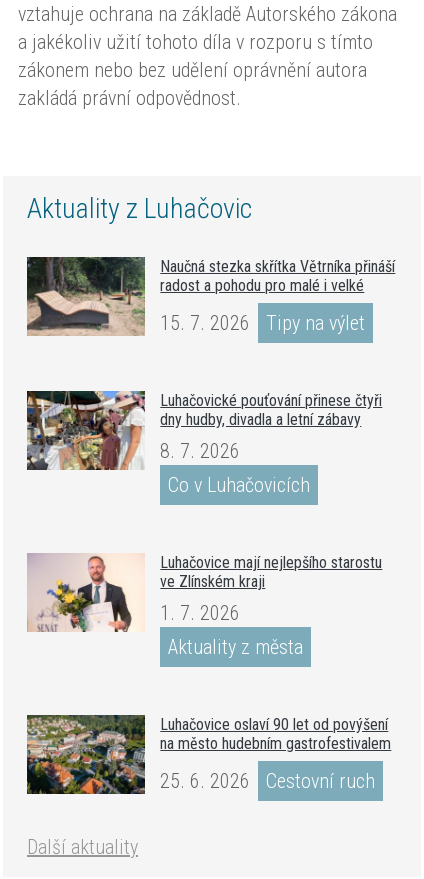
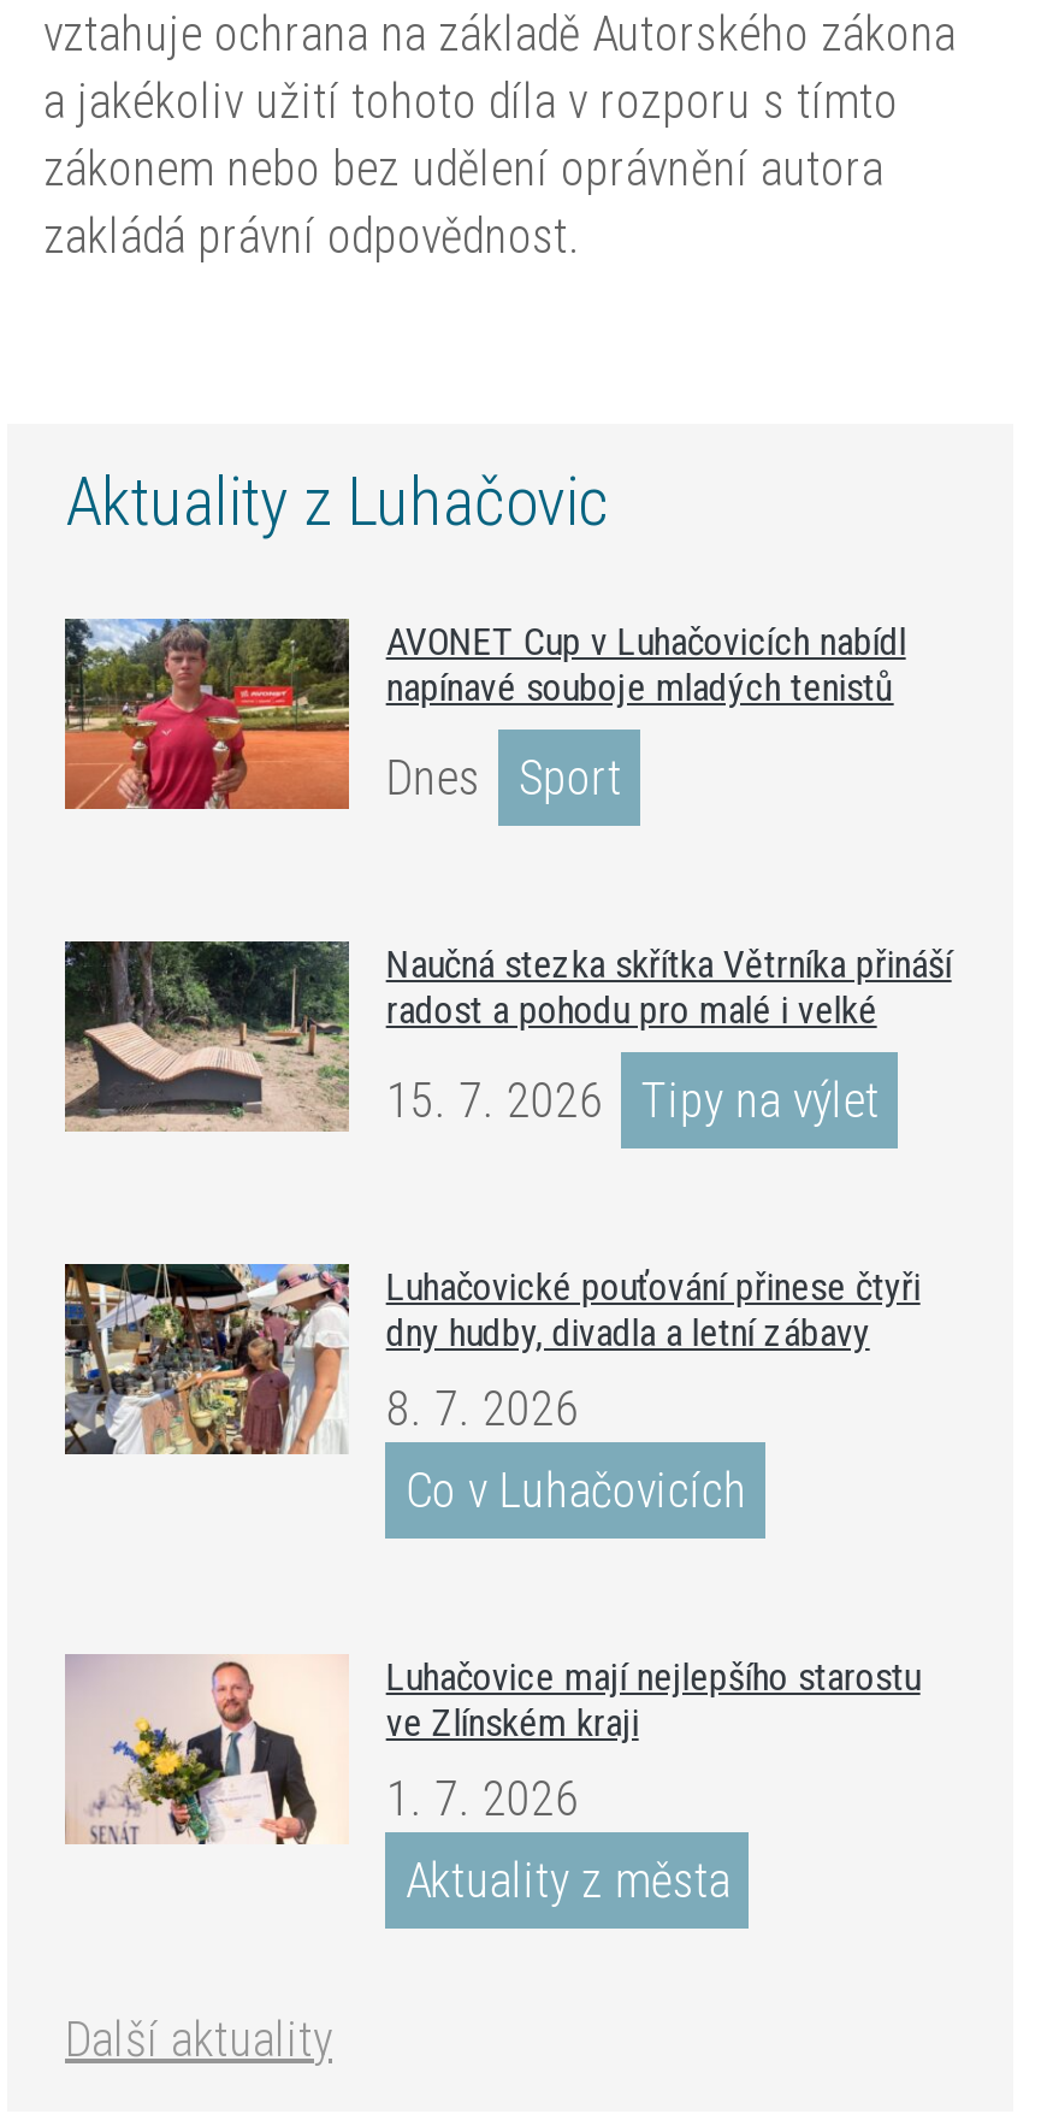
+ [image]
+ AVONET Cup v Luhačovicích nabídl
+ napínavé souboje mladých tenistů
+ Dnes
+ Sport

moved down: [image] | Naučná stezka skřítka Větrníka přináší | radost a pohodu pro malé i velké | ... | 1. 7. 2026 | Aktuality z města

- [image]
- Luhačovice oslaví 90 let od povýšení
- na město hudebním gastrofestivalem
- 25. 6. 2026
- Cestovní ruch
